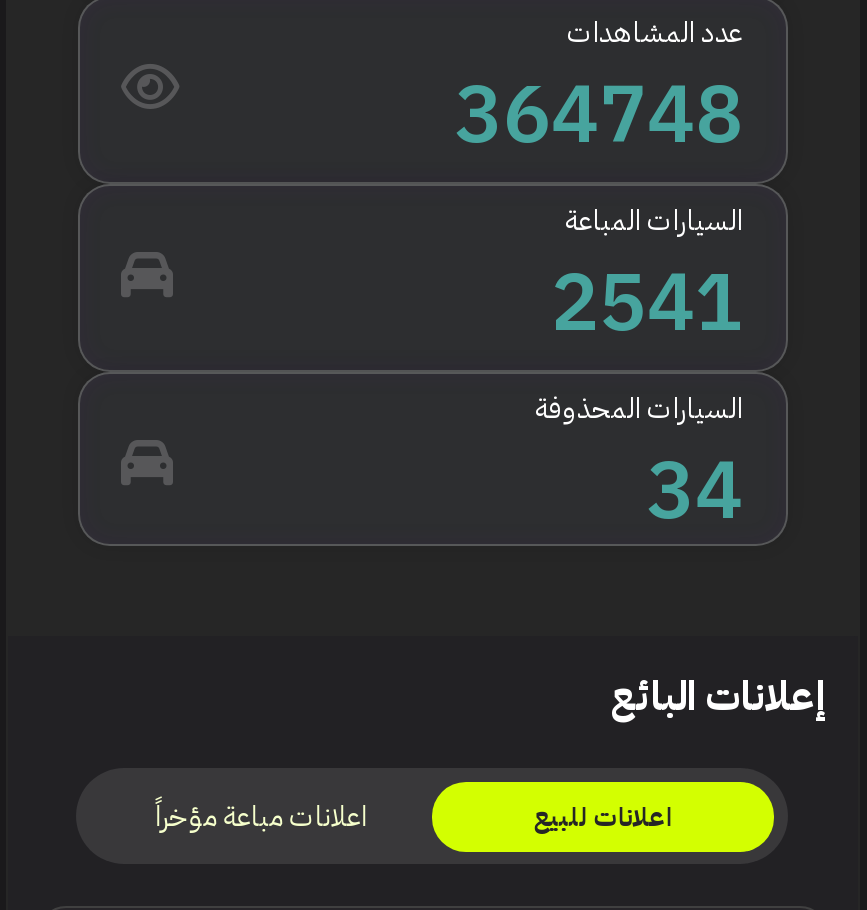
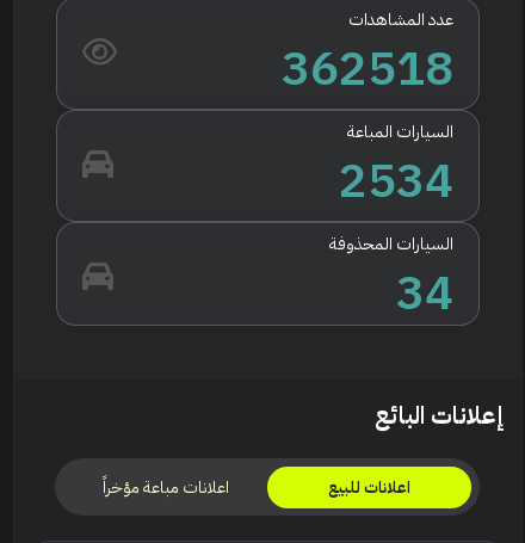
- 364748
+ 362518

- 2541
+ 2534
